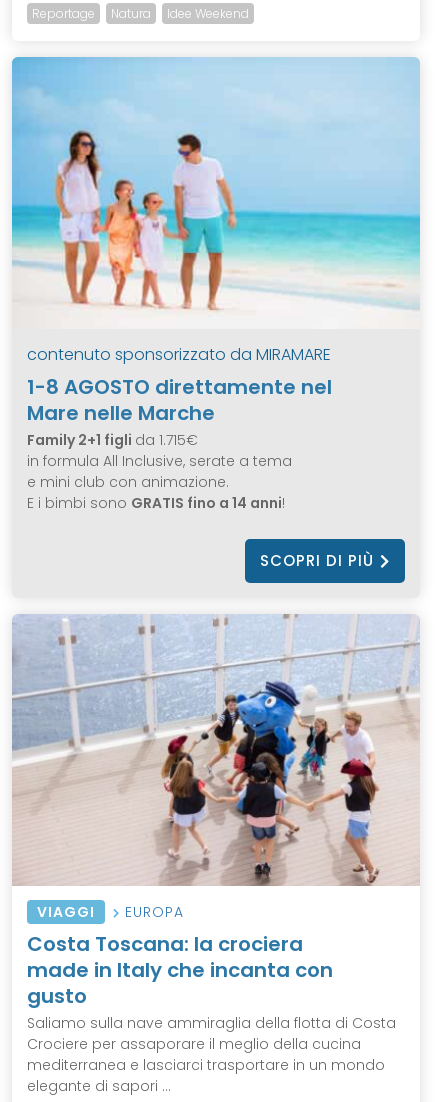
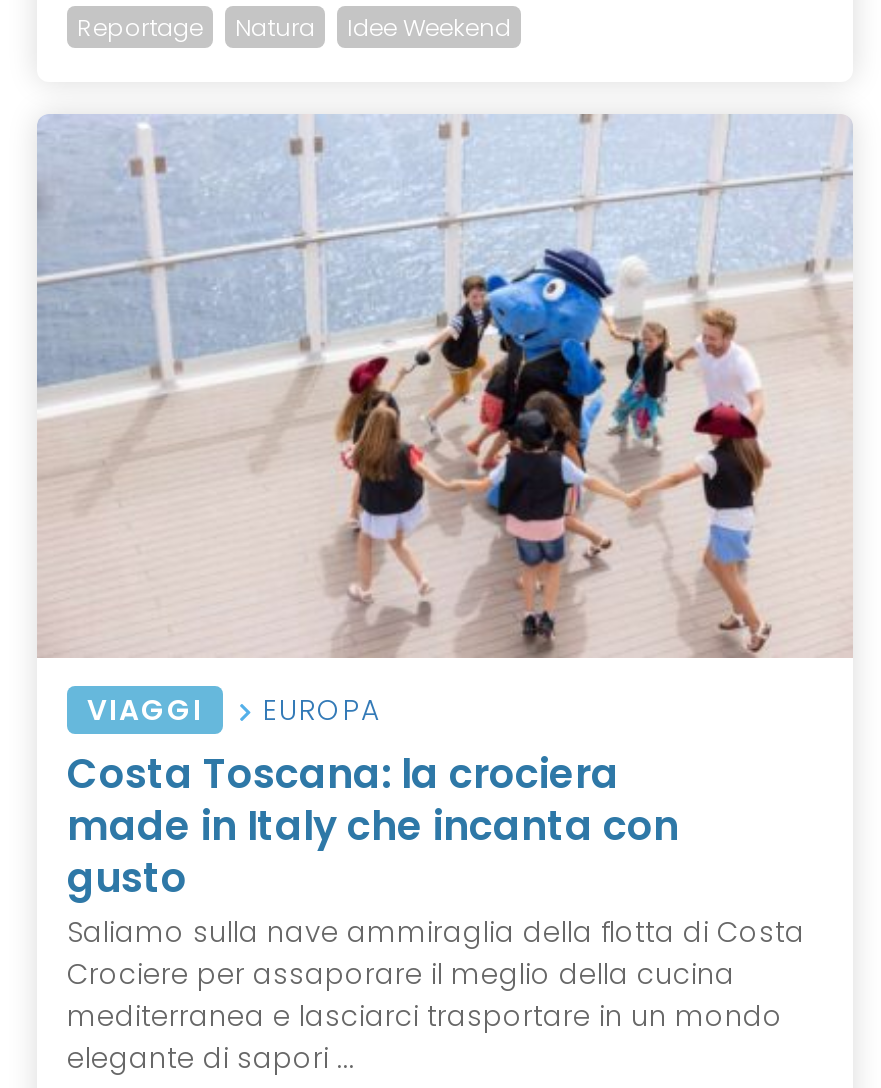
- [image]
- contenuto sponsorizzato da MIRAMARE
- 1-8 AGOSTO direttamente nel
- Mare nelle Marche
- Family 2+1 figli da 1.715€
- in formula All Inclusive, serate a tema
- e mini club con animazione.
- E i bimbi sono GRATIS fino a 14 anni!
- SCOPRI DI PIÙ
